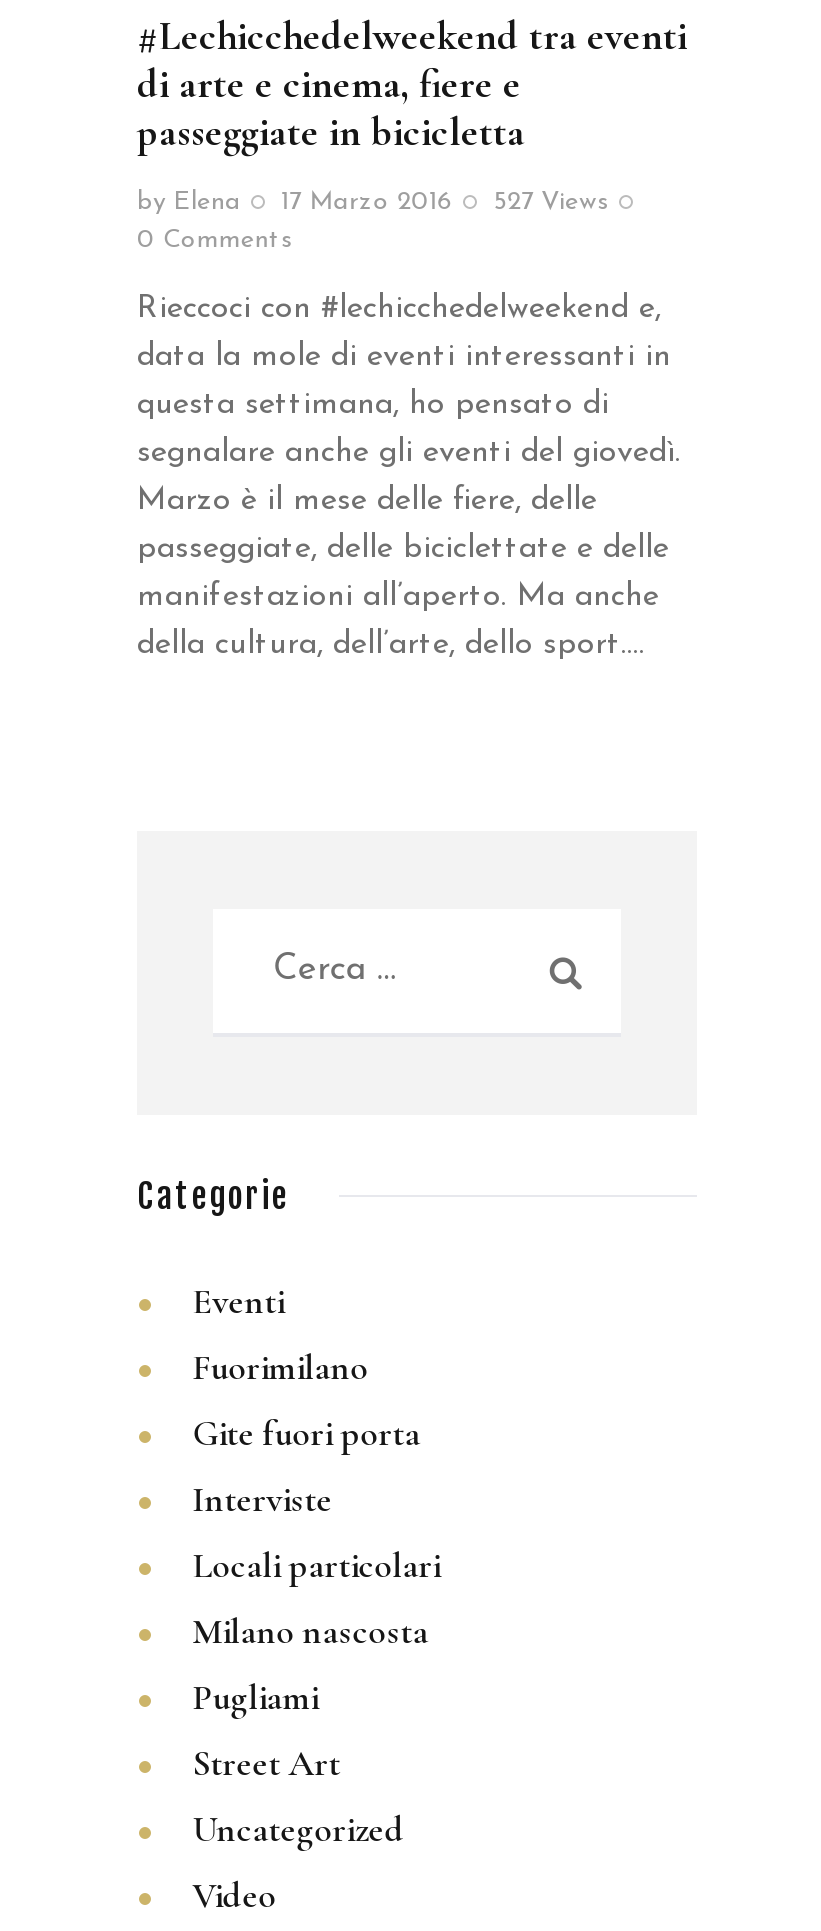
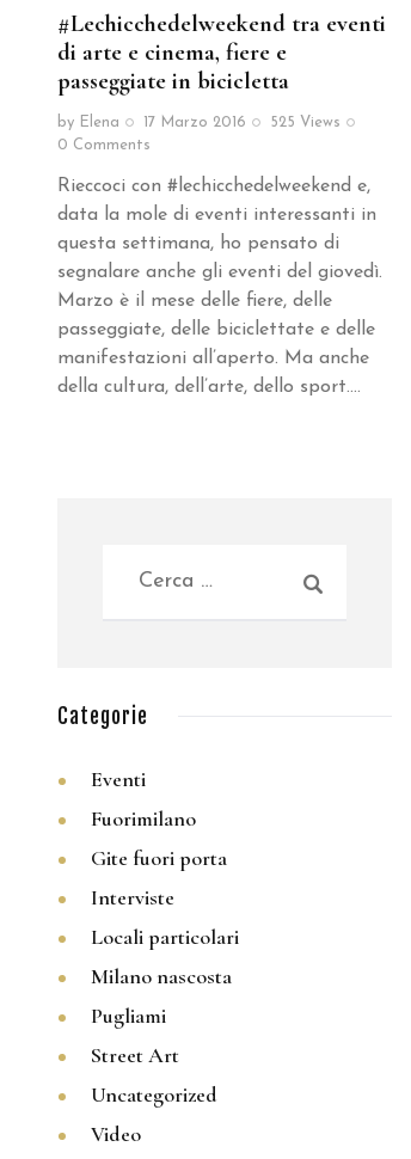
- by Elena 17 Marzo 2016 527 Views
+ by Elena 17 Marzo 2016 525 Views
